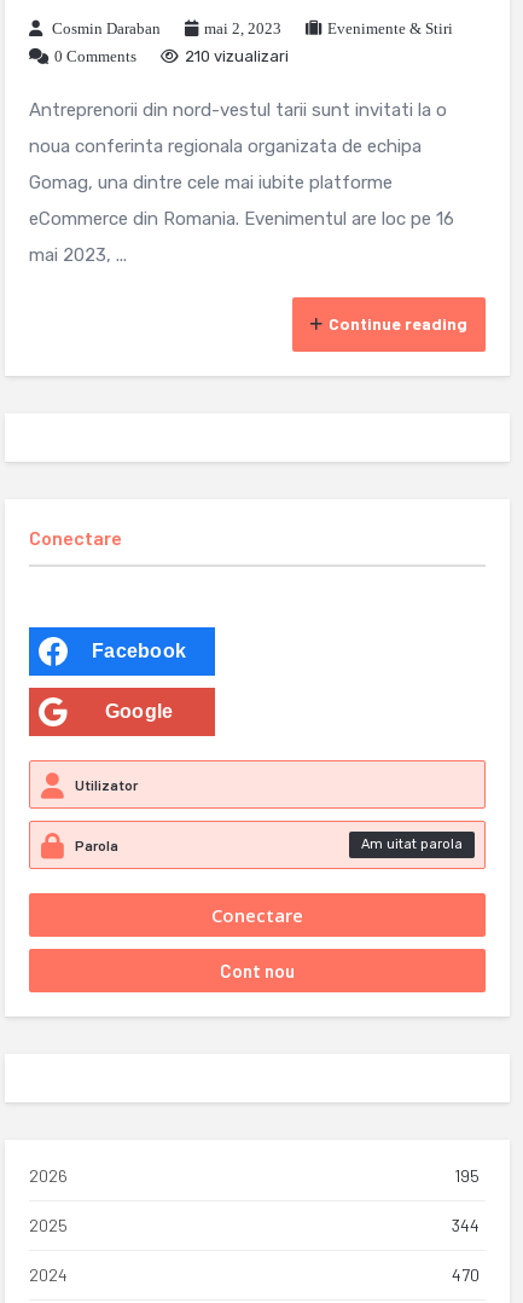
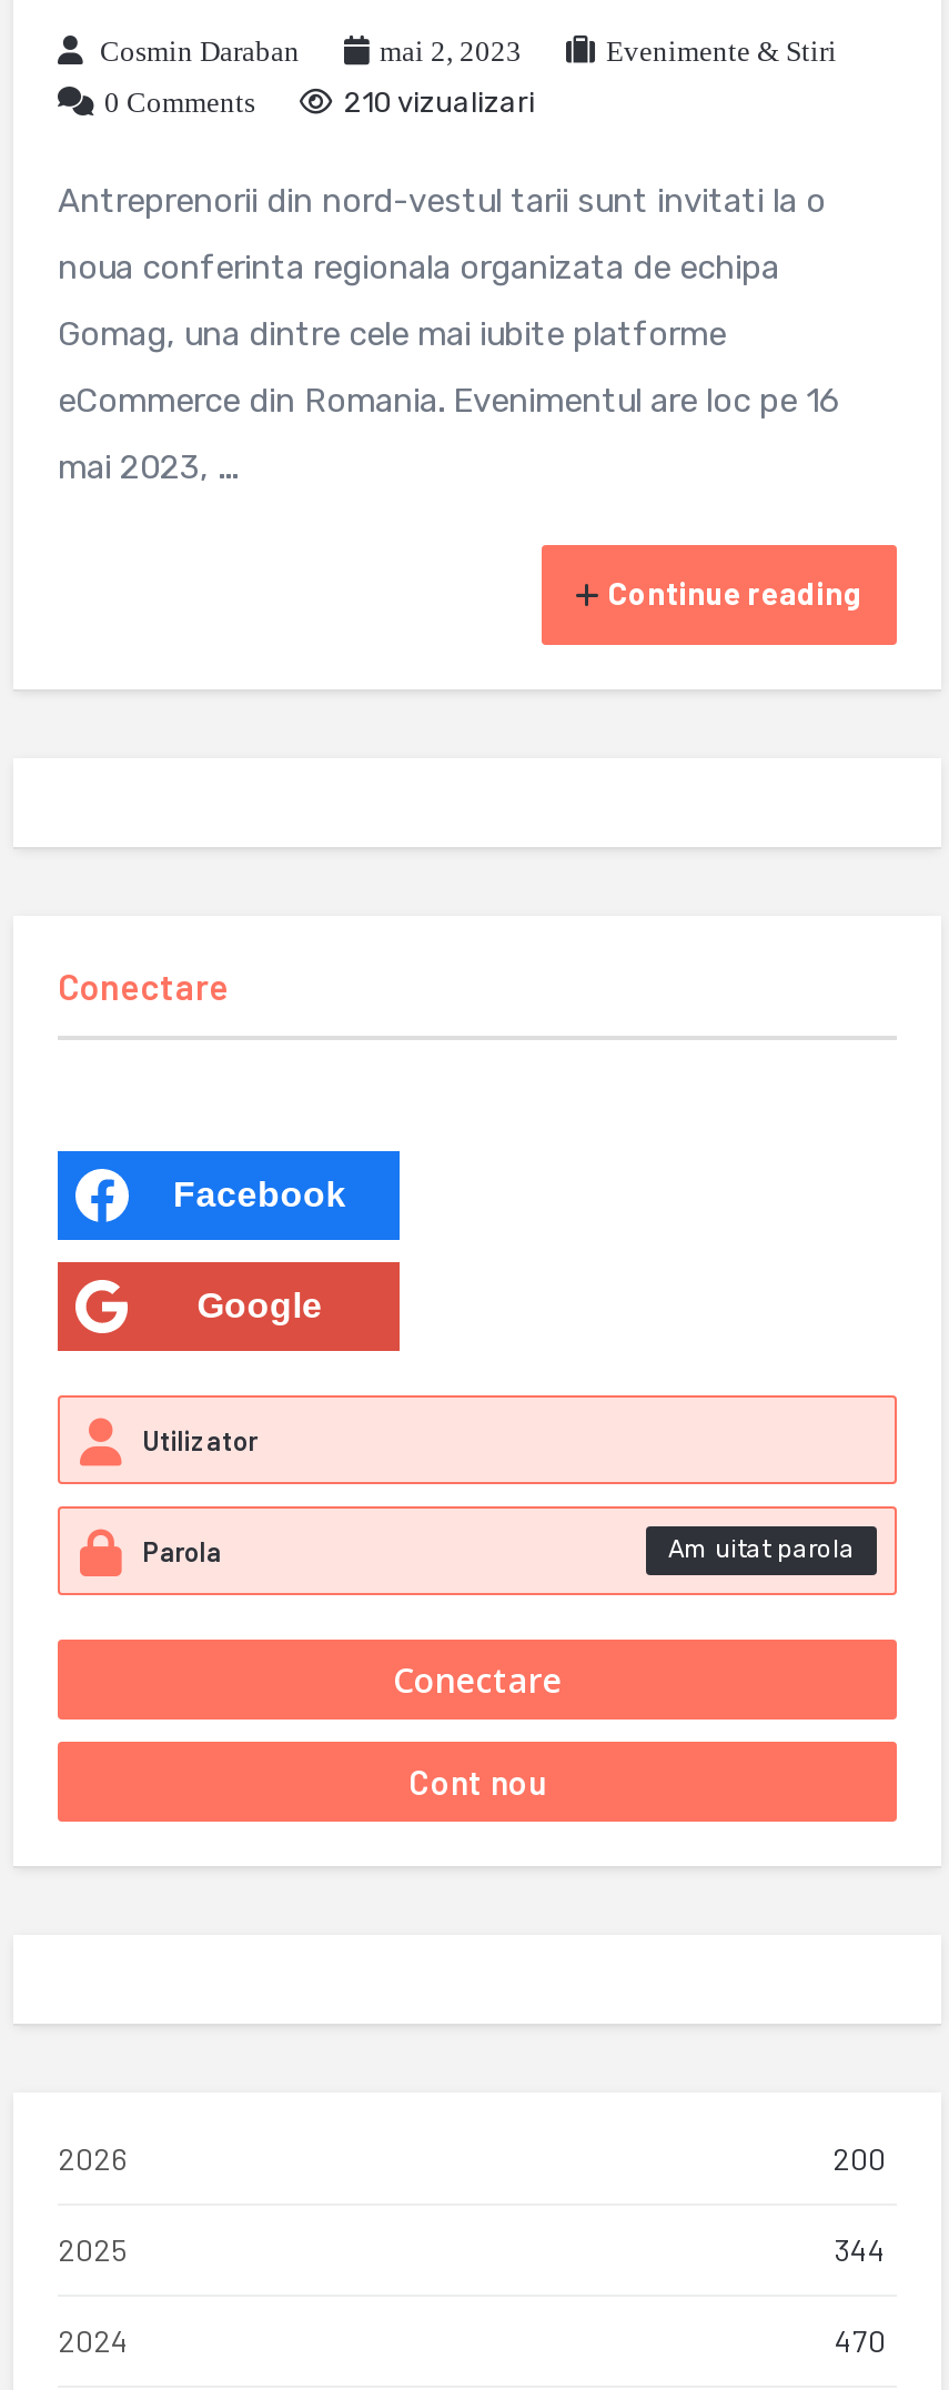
- 195
+ 200
